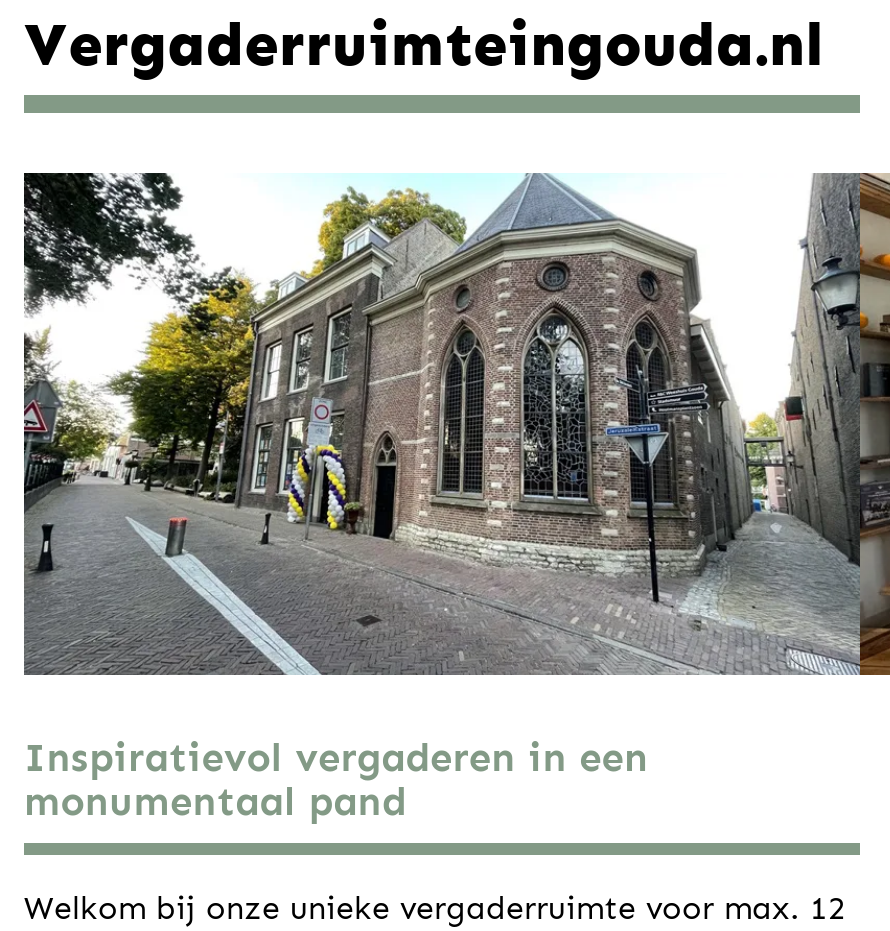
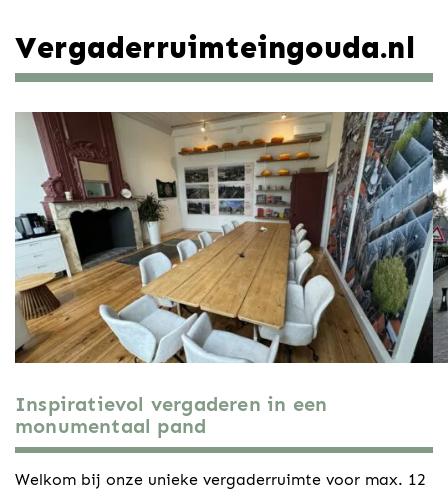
- [image]
+ [image]
